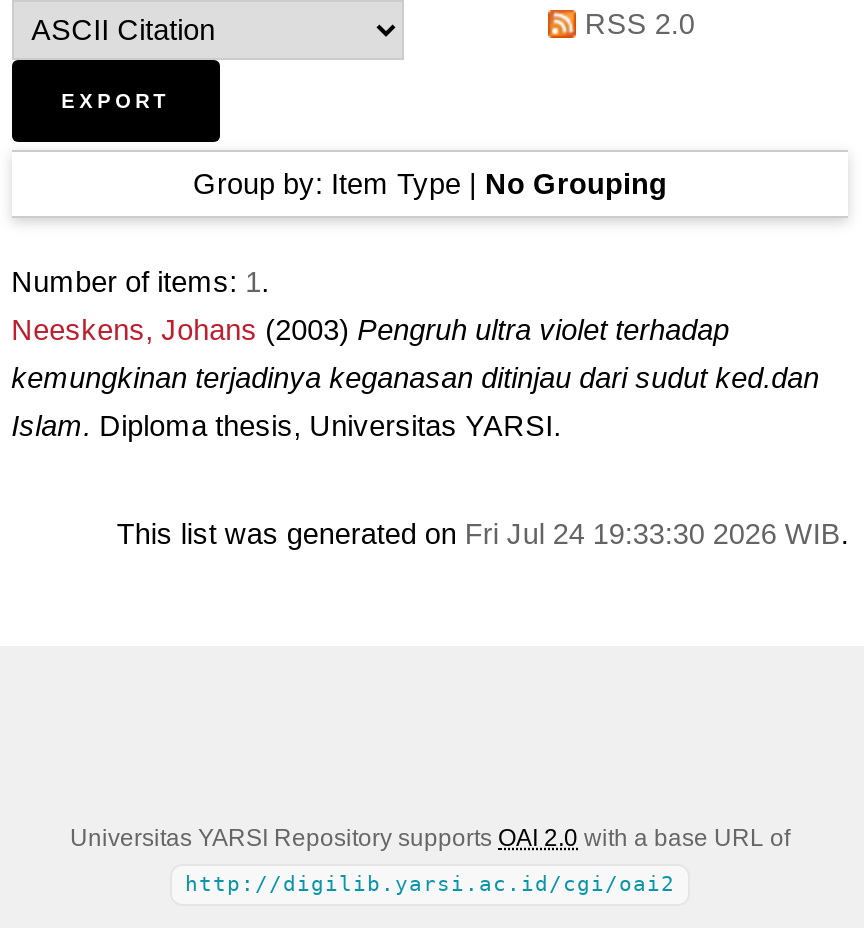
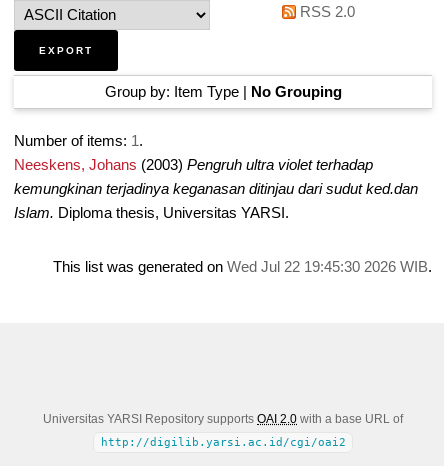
- This list was generated on Fri Jul 24 19:33:30 2026 WIB.
+ This list was generated on Wed Jul 22 19:45:30 2026 WIB.
